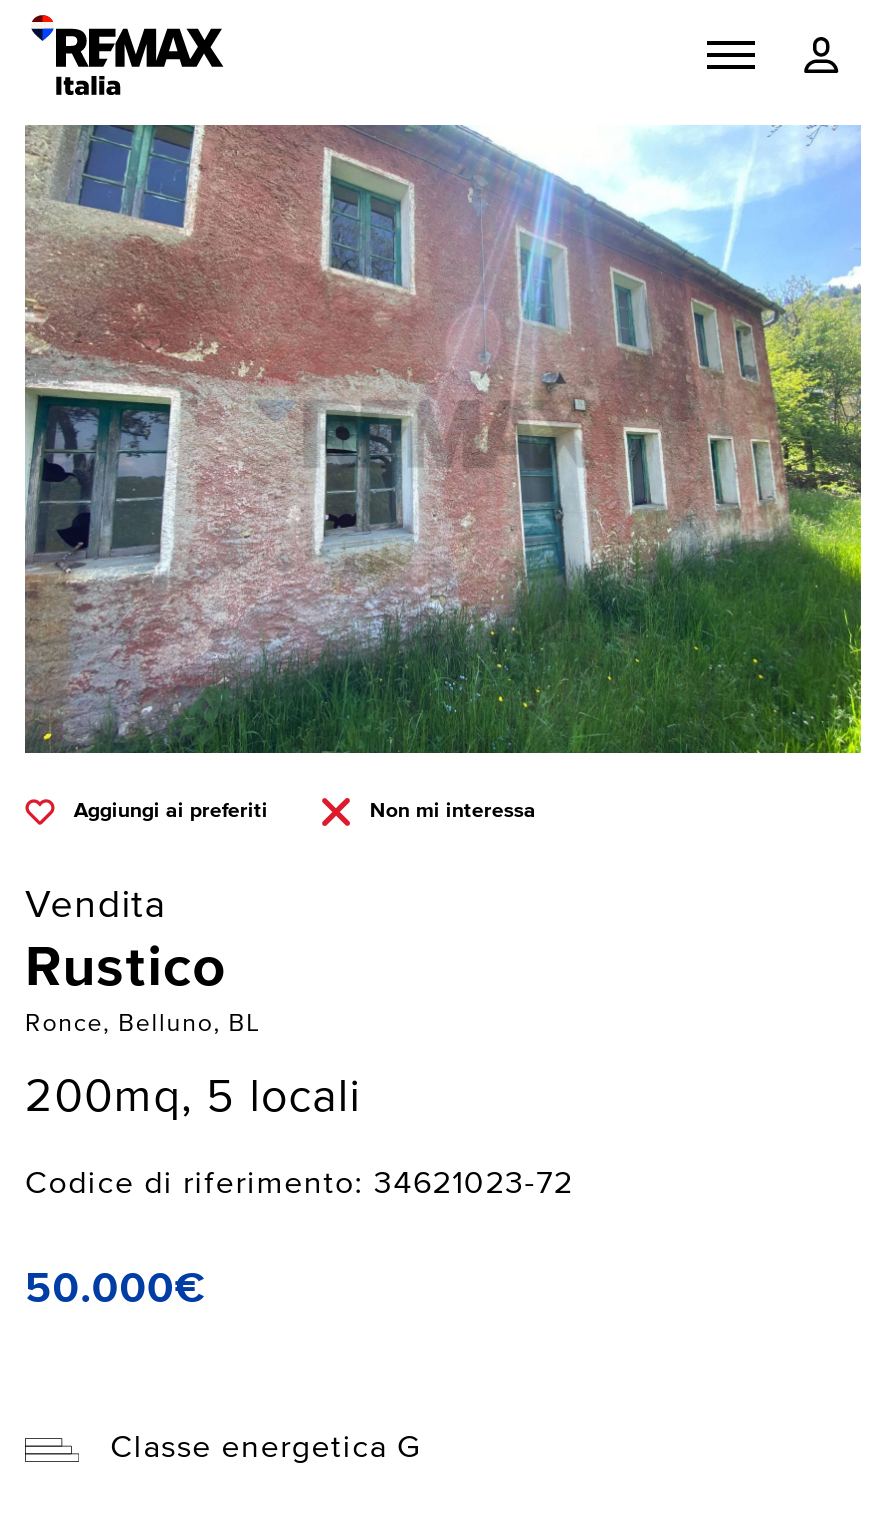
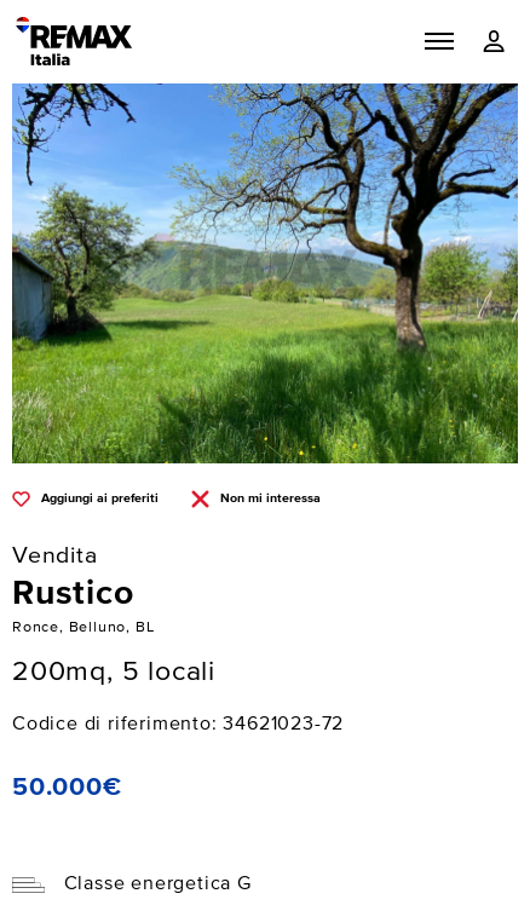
- [image]
+ [image]
